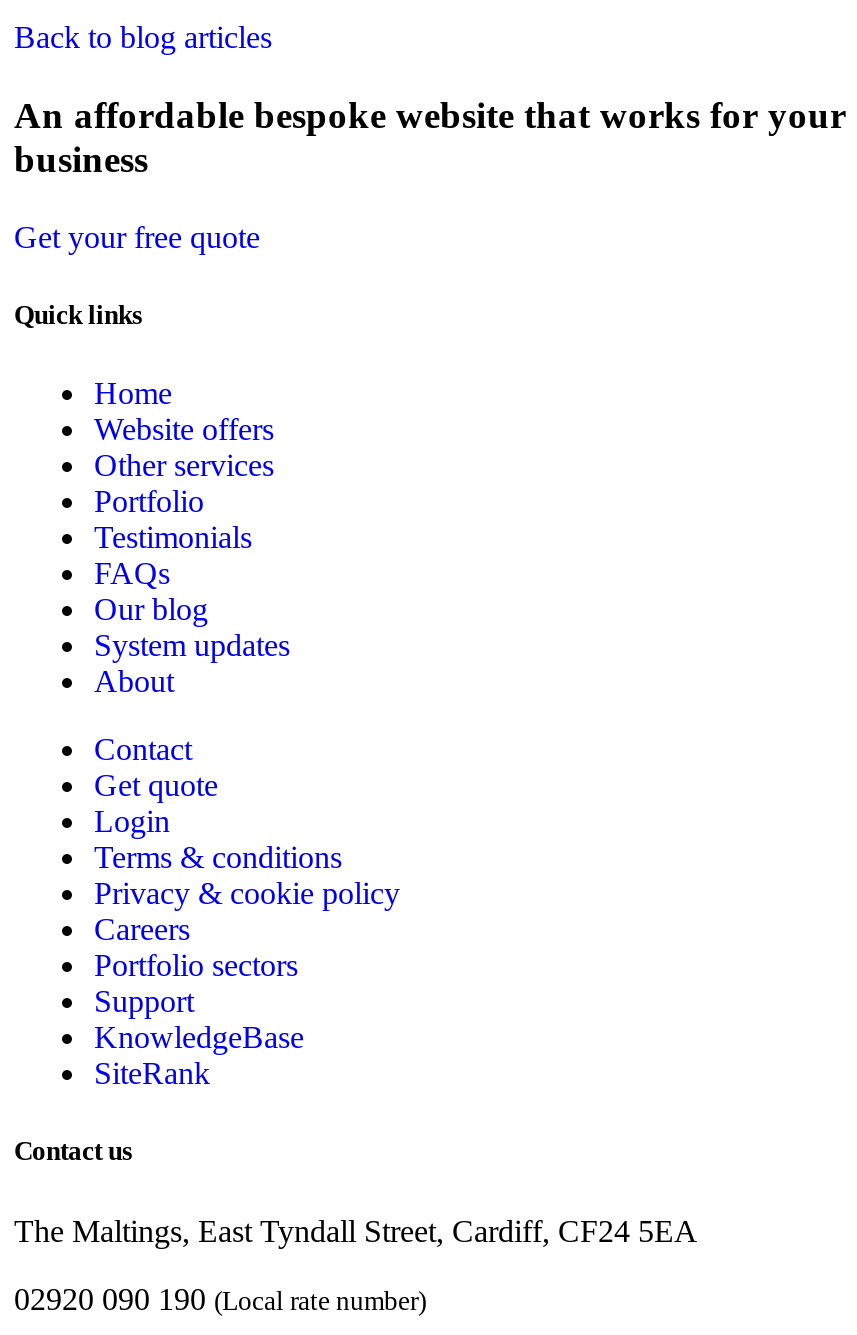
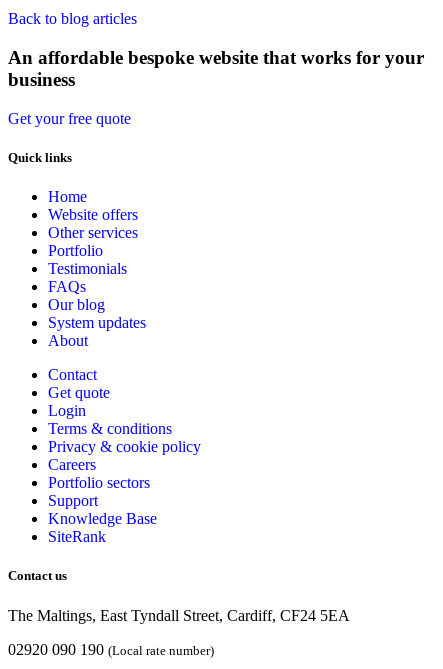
- KnowledgeBase
+ Knowledge Base
